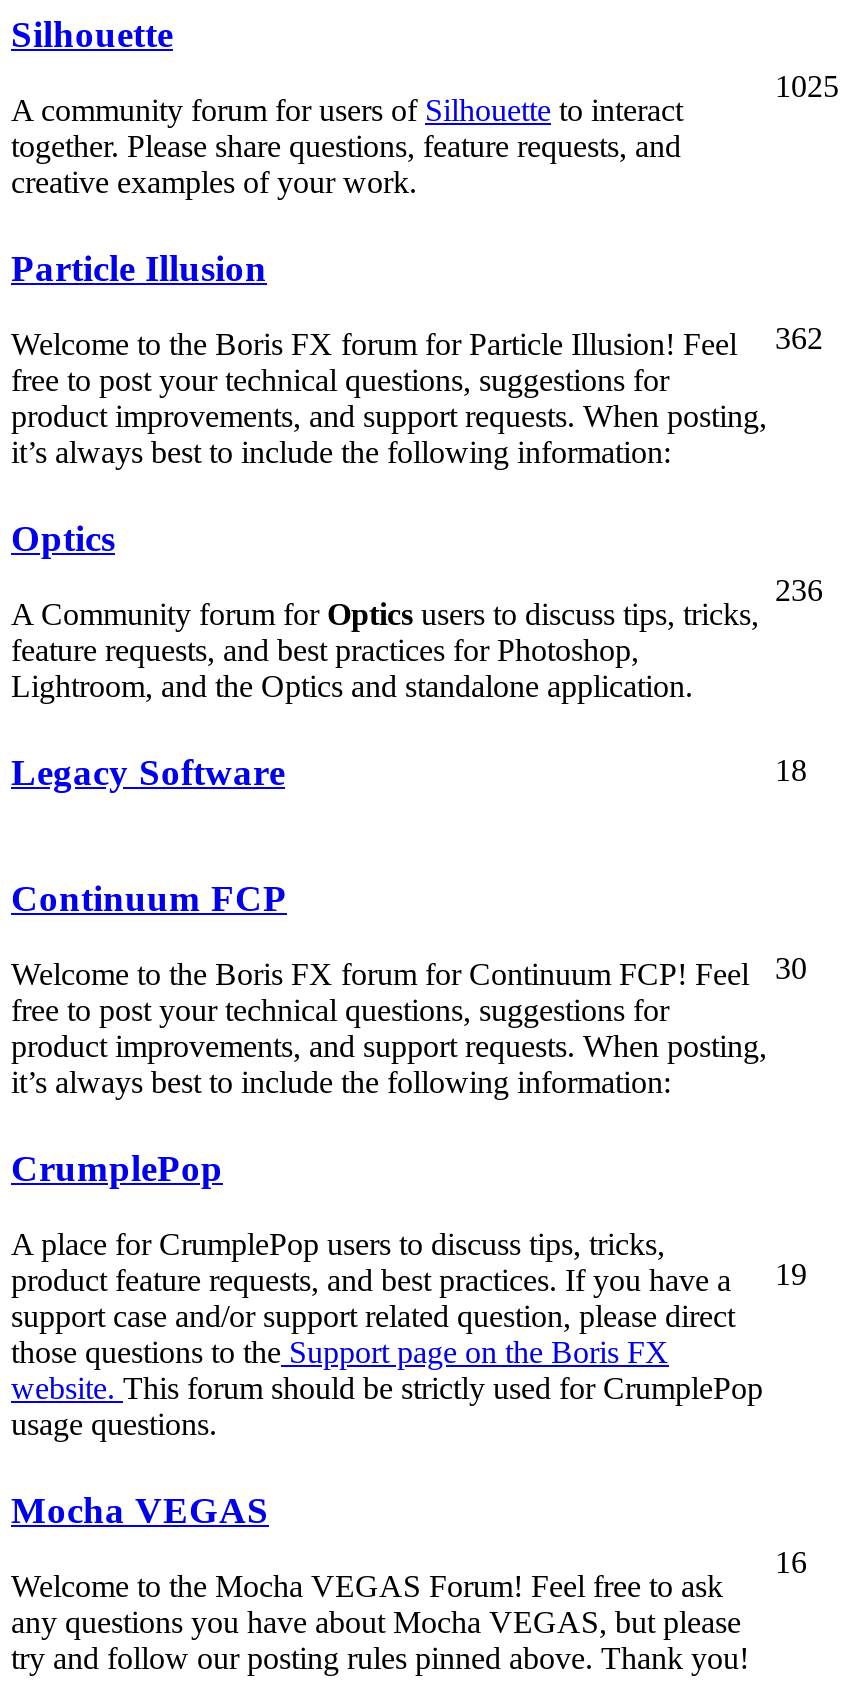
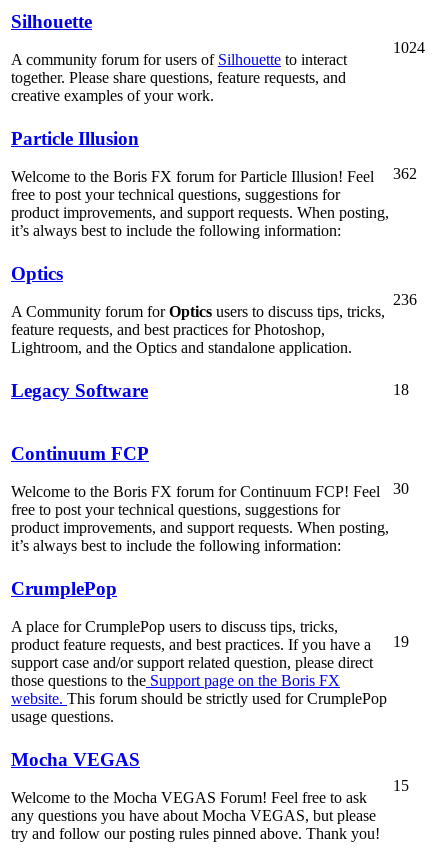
- 1025
+ 1024

- 16
+ 15
